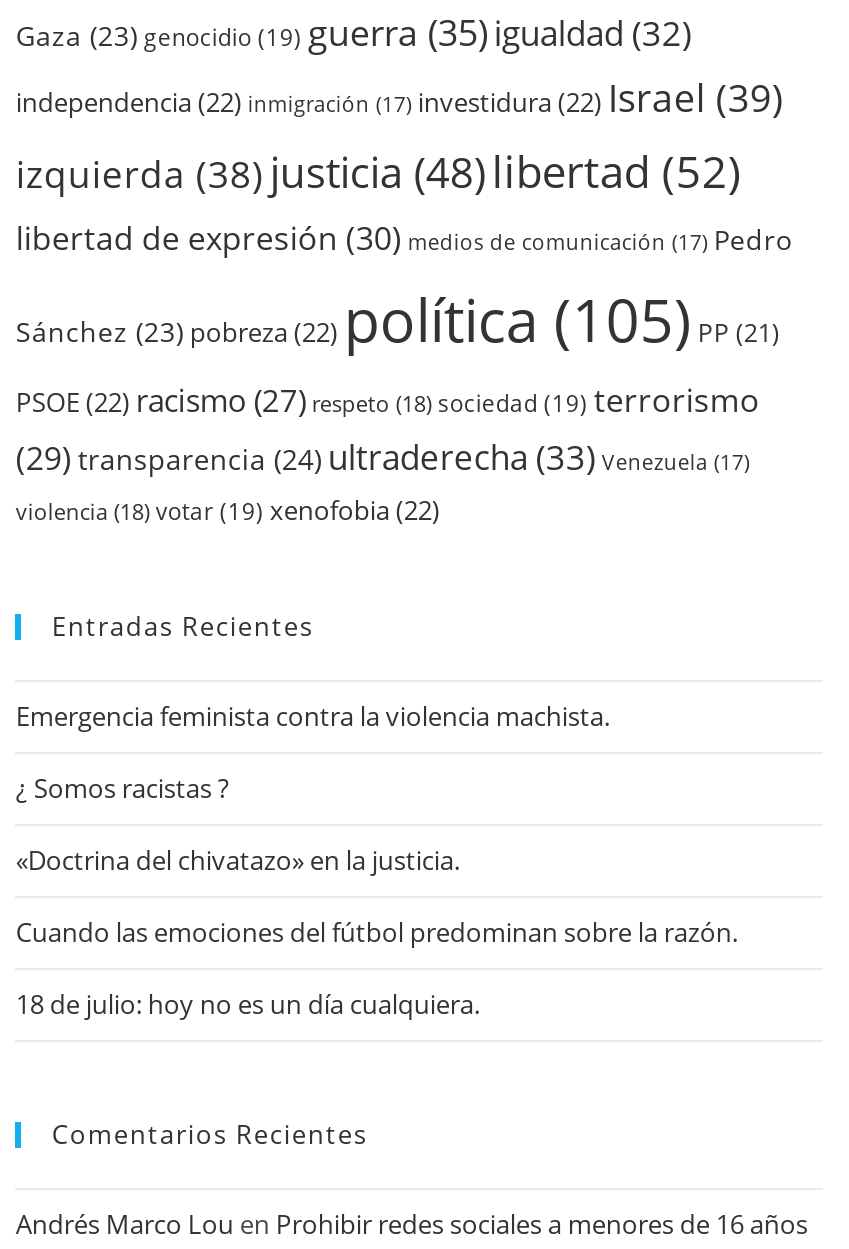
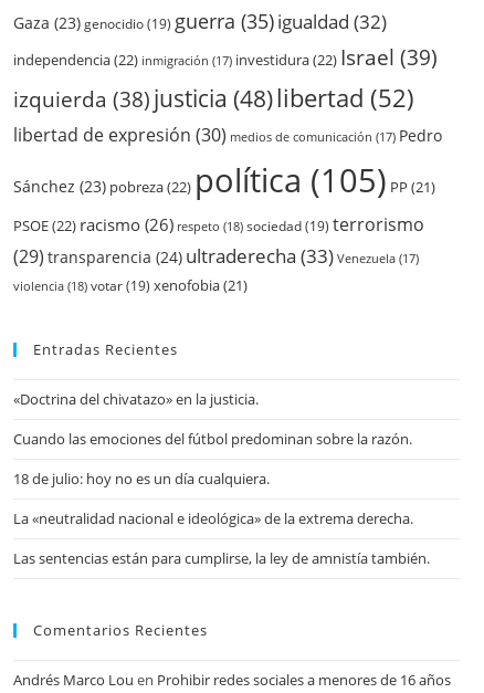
- PSOE (22) racismo (27) respeto (18) sociedad (19) terrorismo
+ PSOE (22) racismo (26) respeto (18) sociedad (19) terrorismo

- violencia (18) votar (19) xenofobia (22)
+ violencia (18) votar (19) xenofobia (21)

- Emergencia feminista contra la violencia machista.
- ¿ Somos racistas ?

moved up: «Doctrina del chivatazo» en la justicia. | Cuando las emociones del fútbol predominan sobre la razón. | 18 de julio: hoy no es un día cualquiera.

+ La «neutralidad nacional e ideológica» de la extrema derecha.
+ Las sentencias están para cumplirse, la ley de amnistía también.
